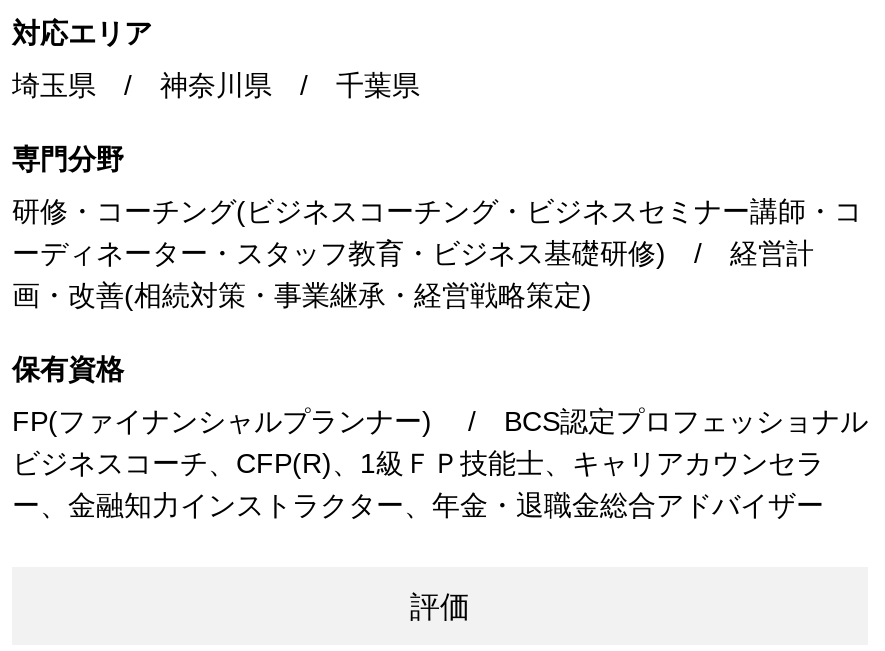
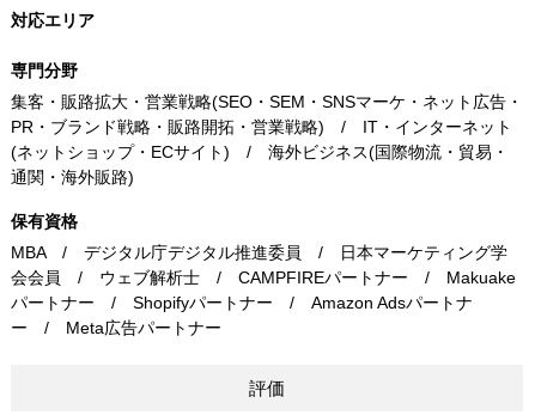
- 埼玉県 / 神奈川県 / 千葉県

moved up: 専門分野

- 研修・コーチング(ビジネスコーチング・ビジネスセミナー講師・コ
- ーディネーター・スタッフ教育・ビジネス基礎研修) / 経営計
- 画・改善(相続対策・事業継承・経営戦略策定)
+ 集客・販路拡大・営業戦略(SEO・SEM・SNSマーケ・ネット広告・
+ PR・ブランド戦略・販路開拓・営業戦略) / IT・インターネット
+ (ネットショップ・ECサイト) / 海外ビジネス(国際物流・貿易・
+ 通関・海外販路)

- FP(ファイナンシャルプランナー) / BCS認定プロフェッショナル
- ビジネスコーチ、CFP(R)、1級ＦＰ技能士、キャリアカウンセラ
- ー、金融知力インストラクター、年金・退職金総合アドバイザー
+ MBA / デジタル庁デジタル推進委員 / 日本マーケティング学
+ 会会員 / ウェブ解析士 / CAMPFIREパートナー / Makuake
+ パートナー / Shopifyパートナー / Amazon Adsパートナ
+ ー / Meta広告パートナー
